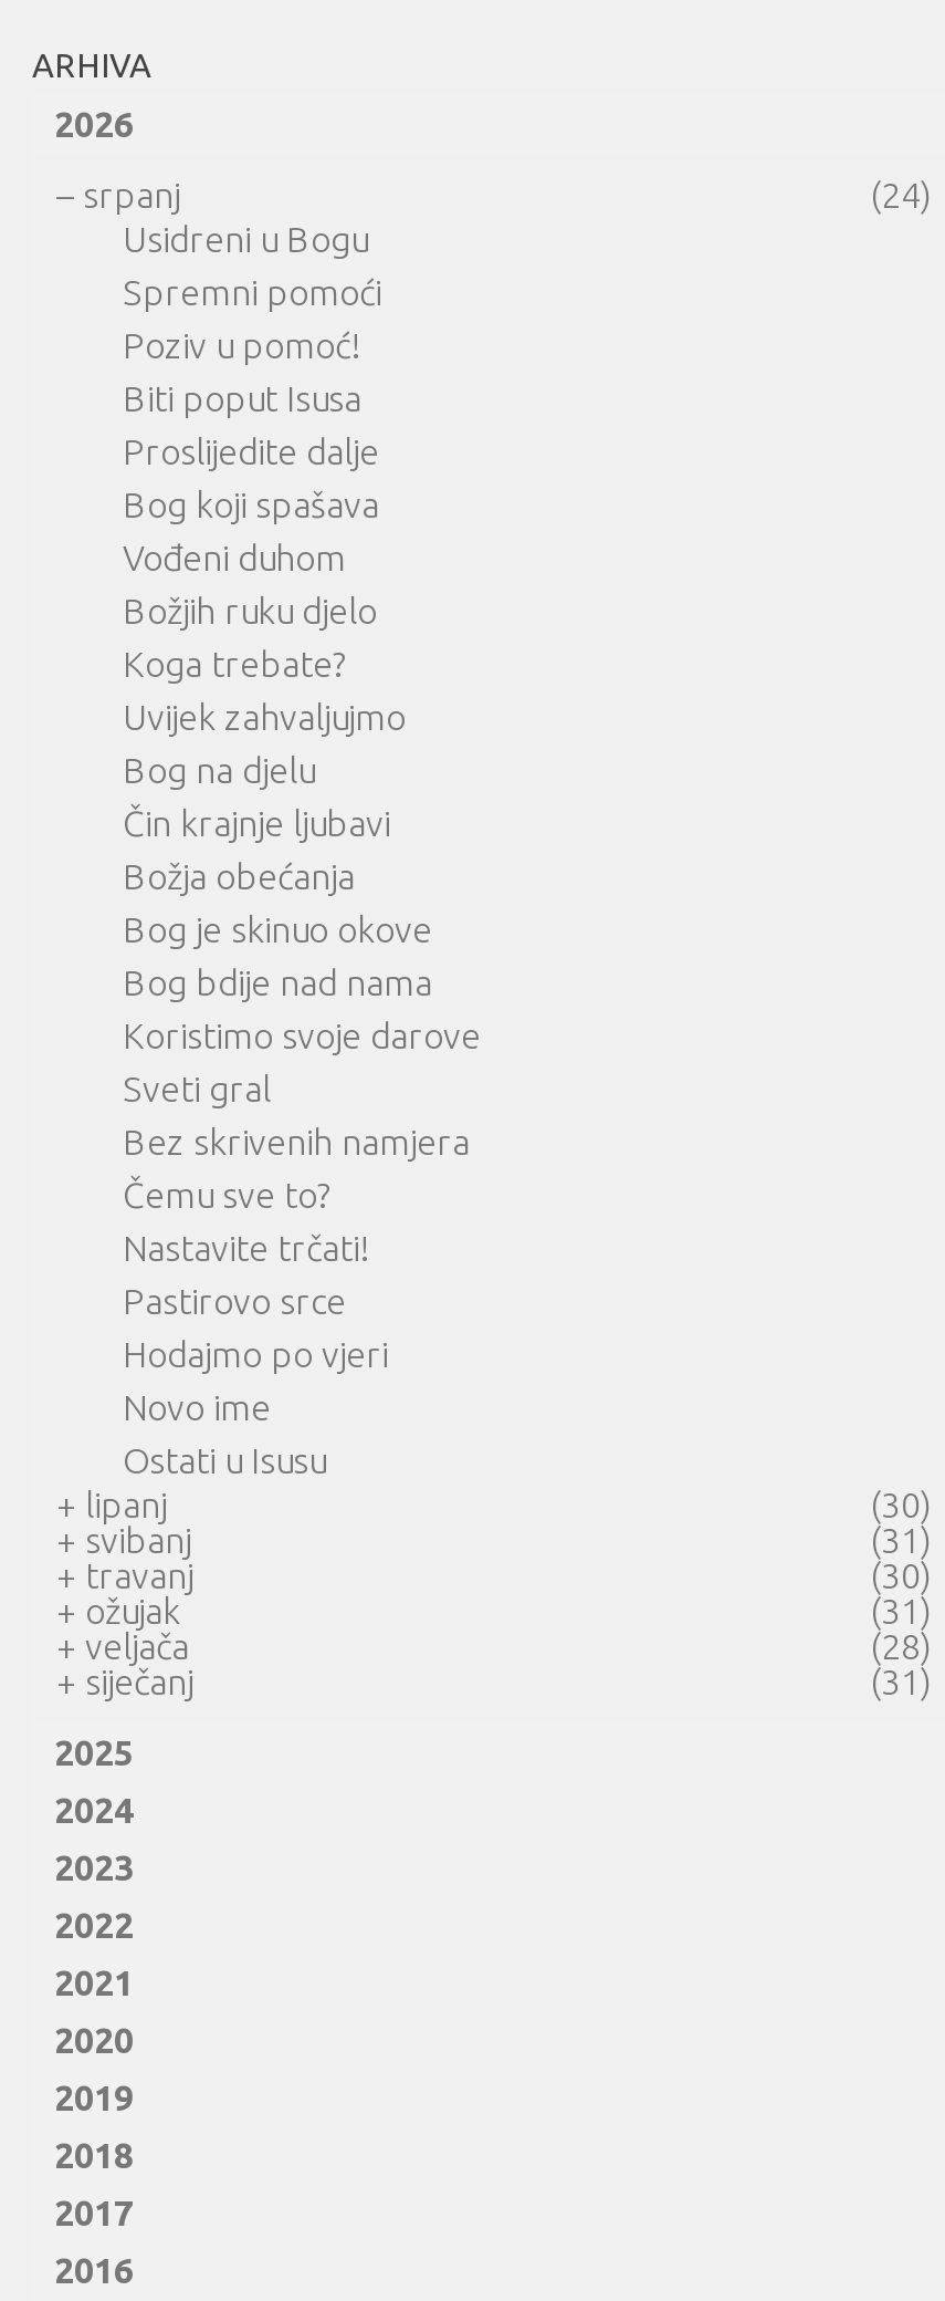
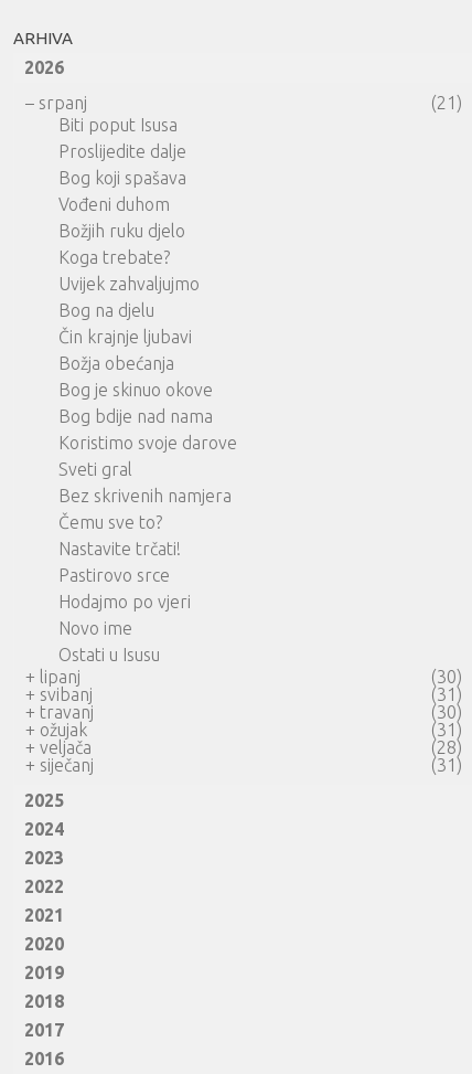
- (24)
- Usidreni u Bogu
- Spremni pomoći
- Poziv u pomoć!
+ (21)
